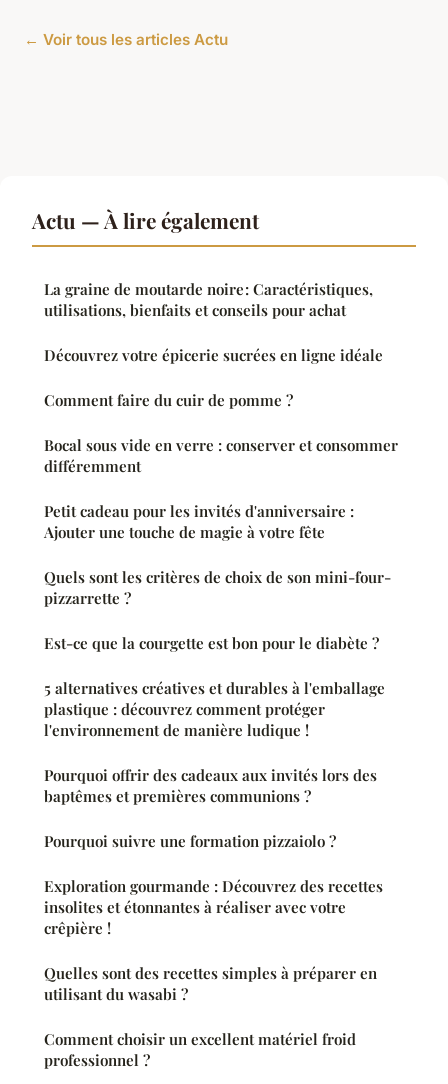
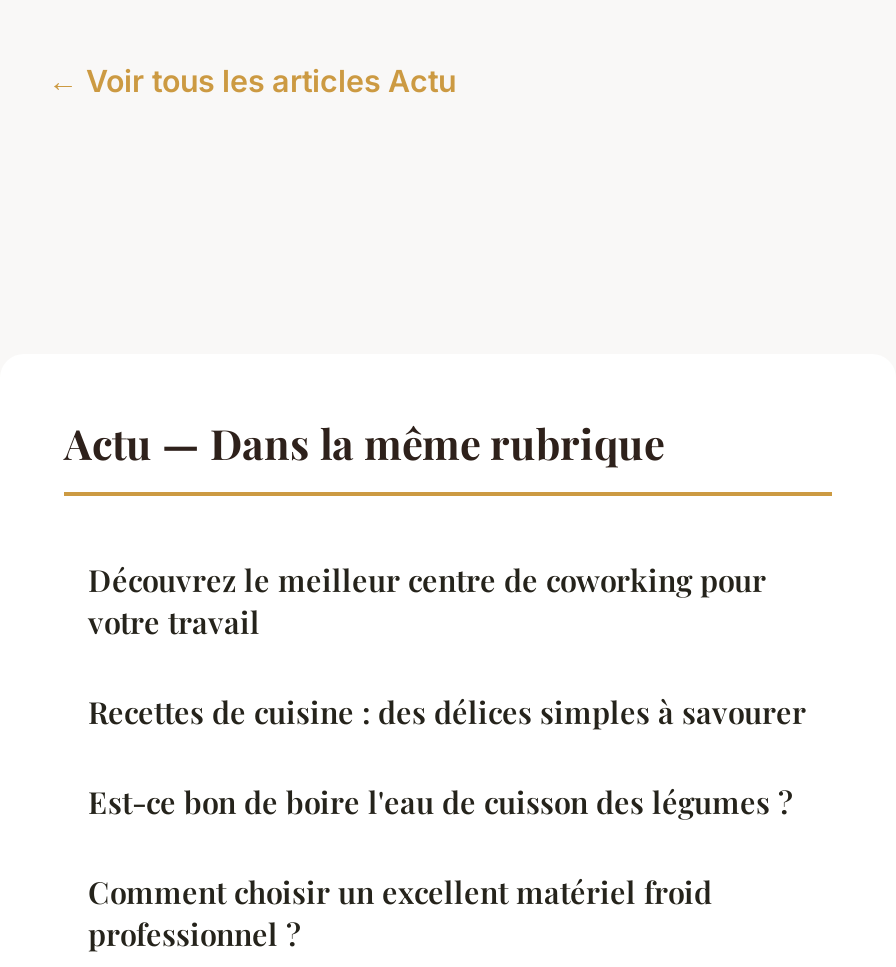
- Actu — À lire également
- La graine de moutarde noire : Caractéristiques,
- utilisations, bienfaits et conseils pour achat
- Découvrez votre épicerie sucrées en ligne idéale
- Comment faire du cuir de pomme ?
- Bocal sous vide en verre : conserver et consommer
- différemment
- Petit cadeau pour les invités d'anniversaire :
- Ajouter une touche de magie à votre fête
- Quels sont les critères de choix de son mini-four-
- pizzarrette ?
- Est-ce que la courgette est bon pour le diabète ?
- 5 alternatives créatives et durables à l'emballage
- plastique : découvrez comment protéger
- l'environnement de manière ludique !
- Pourquoi offrir des cadeaux aux invités lors des
- baptêmes et premières communions ?
- Pourquoi suivre une formation pizzaiolo ?
- Exploration gourmande : Découvrez des recettes
- insolites et étonnantes à réaliser avec votre
- crêpière !
- Quelles sont des recettes simples à préparer en
- utilisant du wasabi ?
+ Actu — Dans la même rubrique
+ Découvrez le meilleur centre de coworking pour
+ votre travail
+ Recettes de cuisine : des délices simples à savourer
+ Est-ce bon de boire l'eau de cuisson des légumes ?
